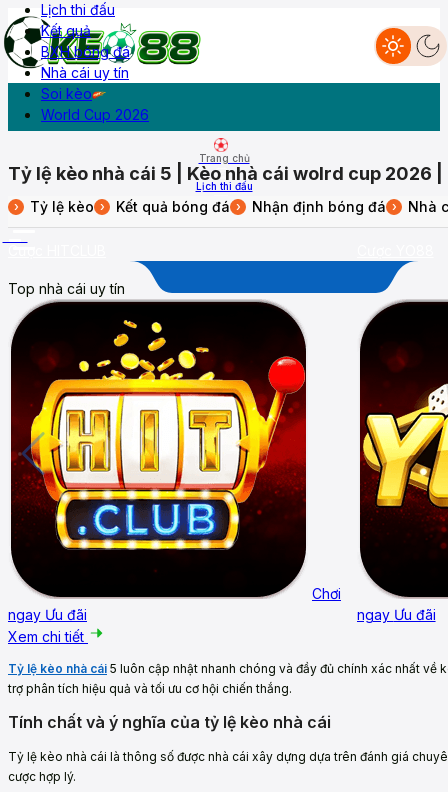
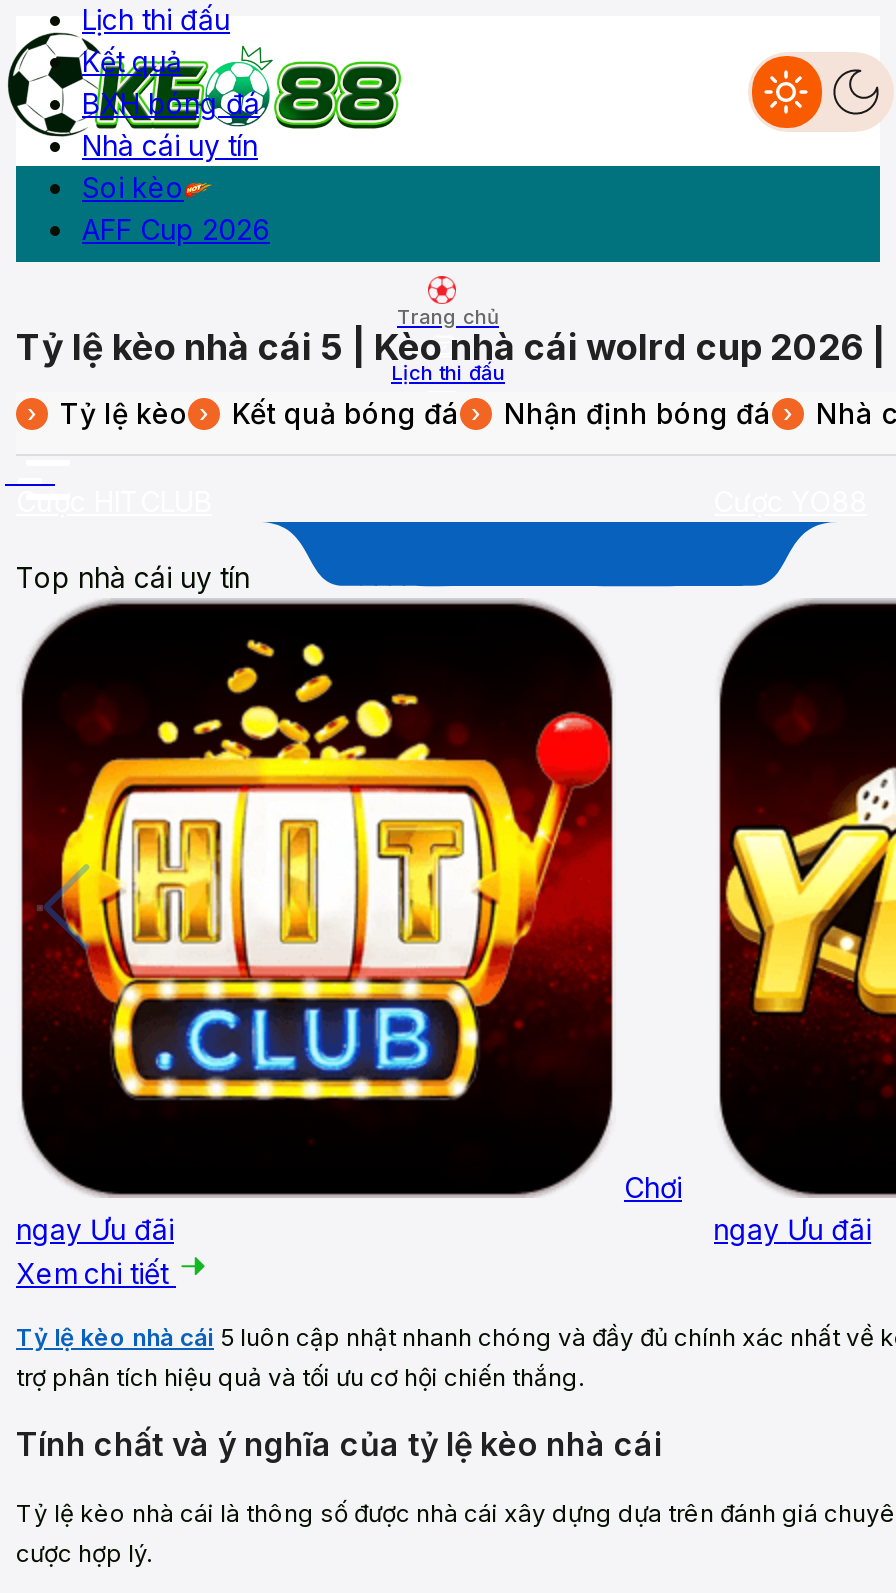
- World Cup 2026
+ AFF Cup 2026
